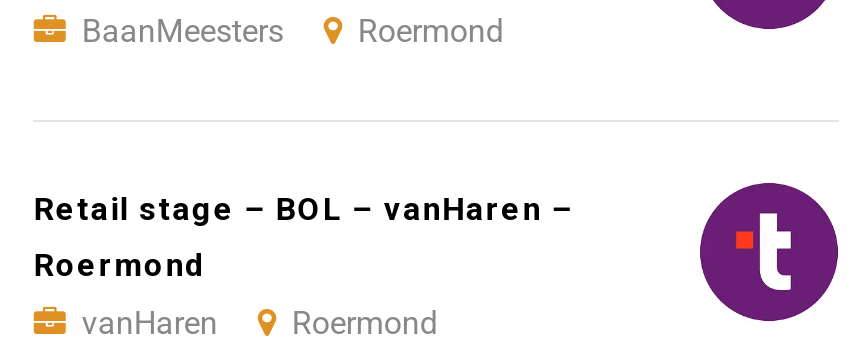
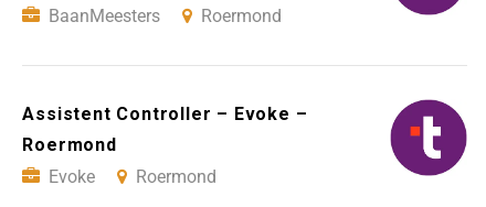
- Retail stage – BOL – vanHaren –
+ Assistent Controller – Evoke –

- vanHaren
+ Evoke
